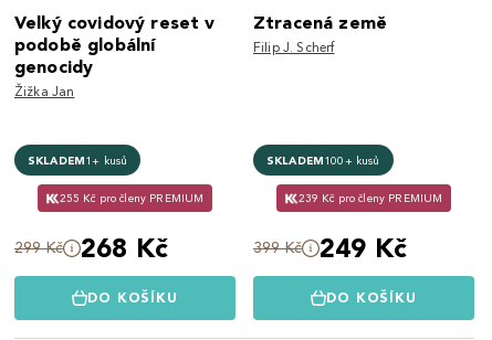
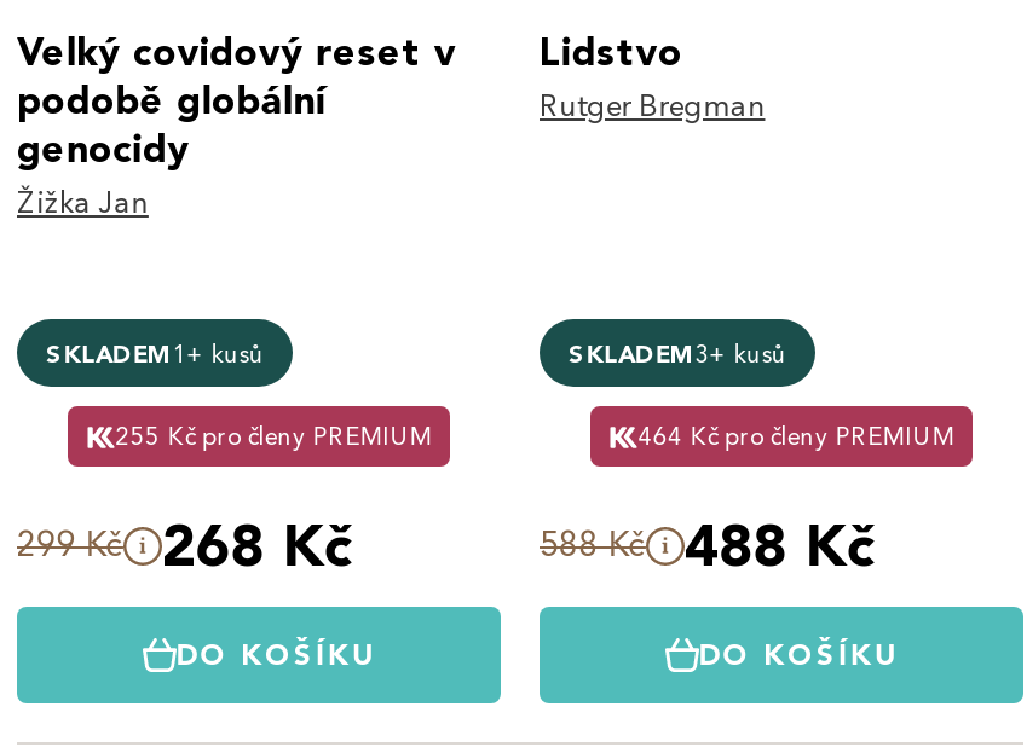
- Ztracená země
- Filip J. Scherf
+ Lidstvo
+ Rutger Bregman

- SKLADEM 100+ kusů
+ SKLADEM 3+ kusů

- 239 Kč pro členy PREMIUM
+ 464 Kč pro členy PREMIUM

- 399 Kč
- 249 Kč
+ 588 Kč
+ 488 Kč
